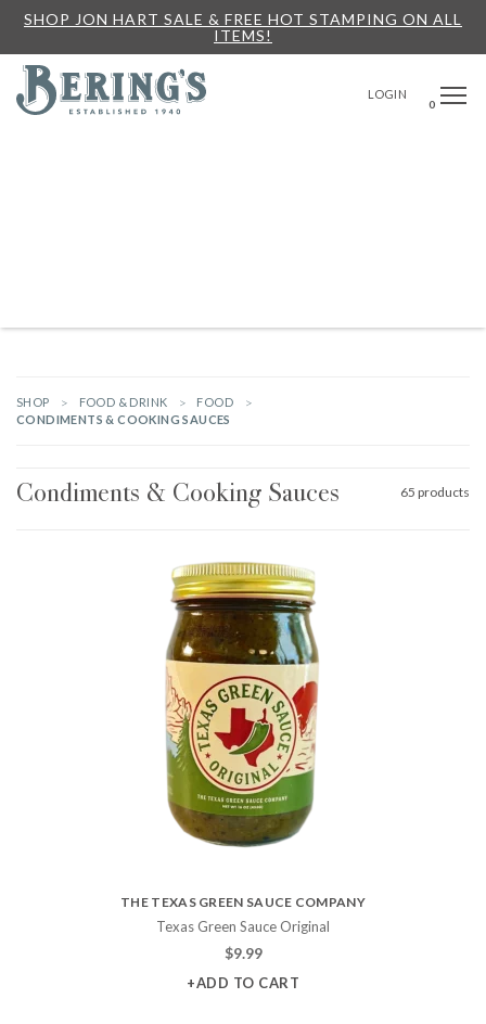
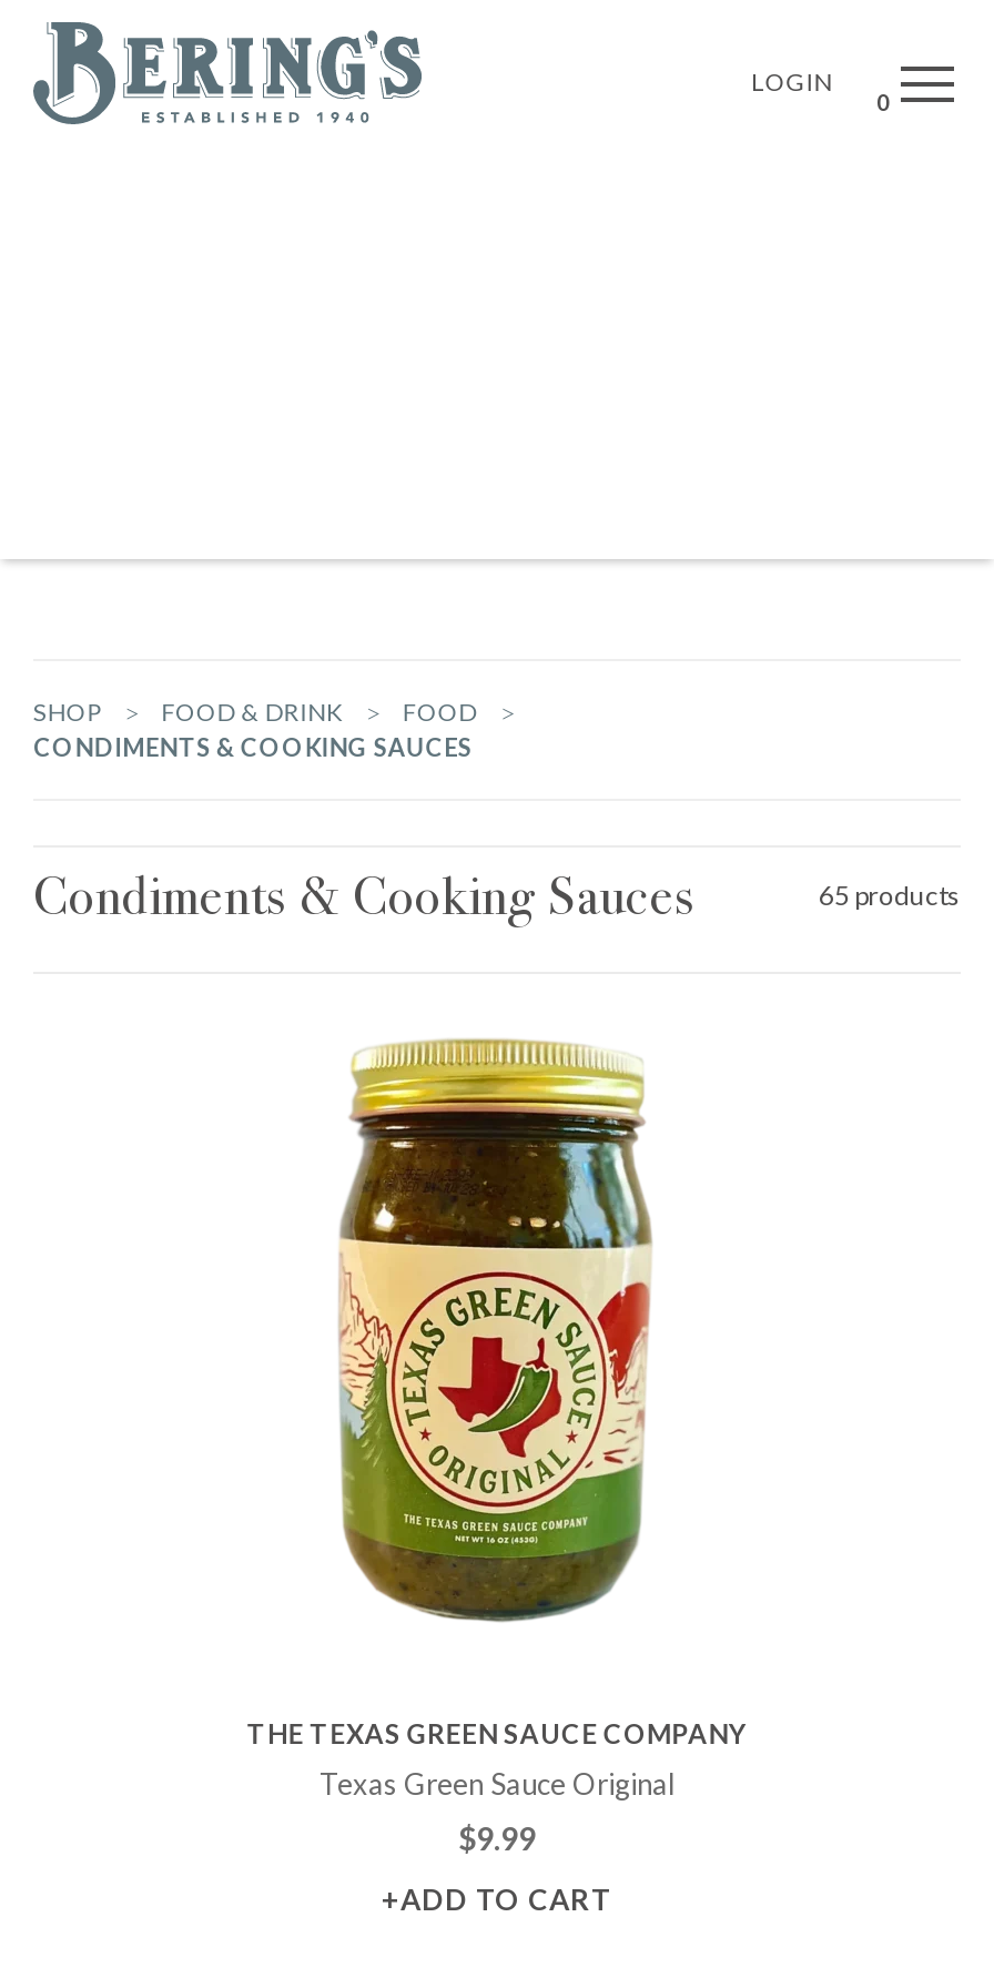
- SHOP JON HART SALE & FREE HOT STAMPING ON ALL
- ITEMS!
